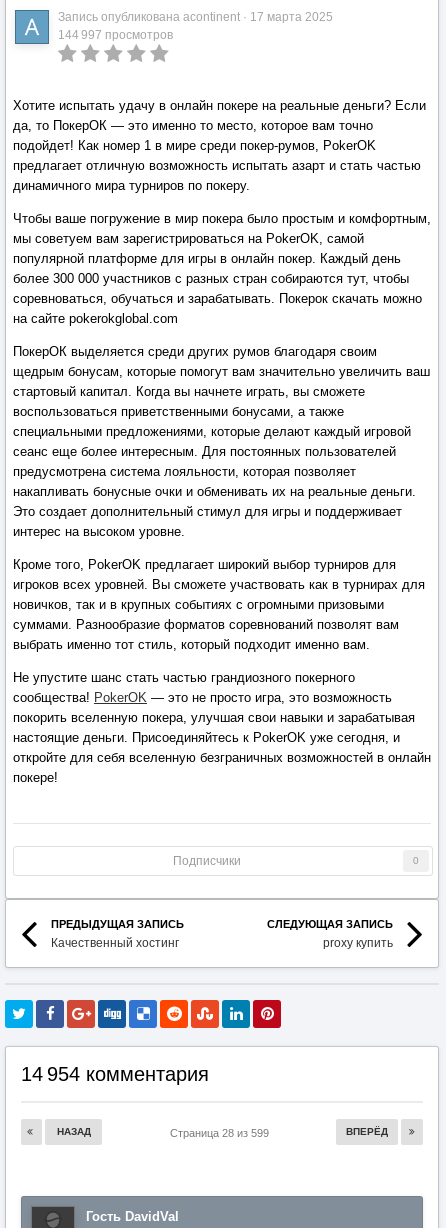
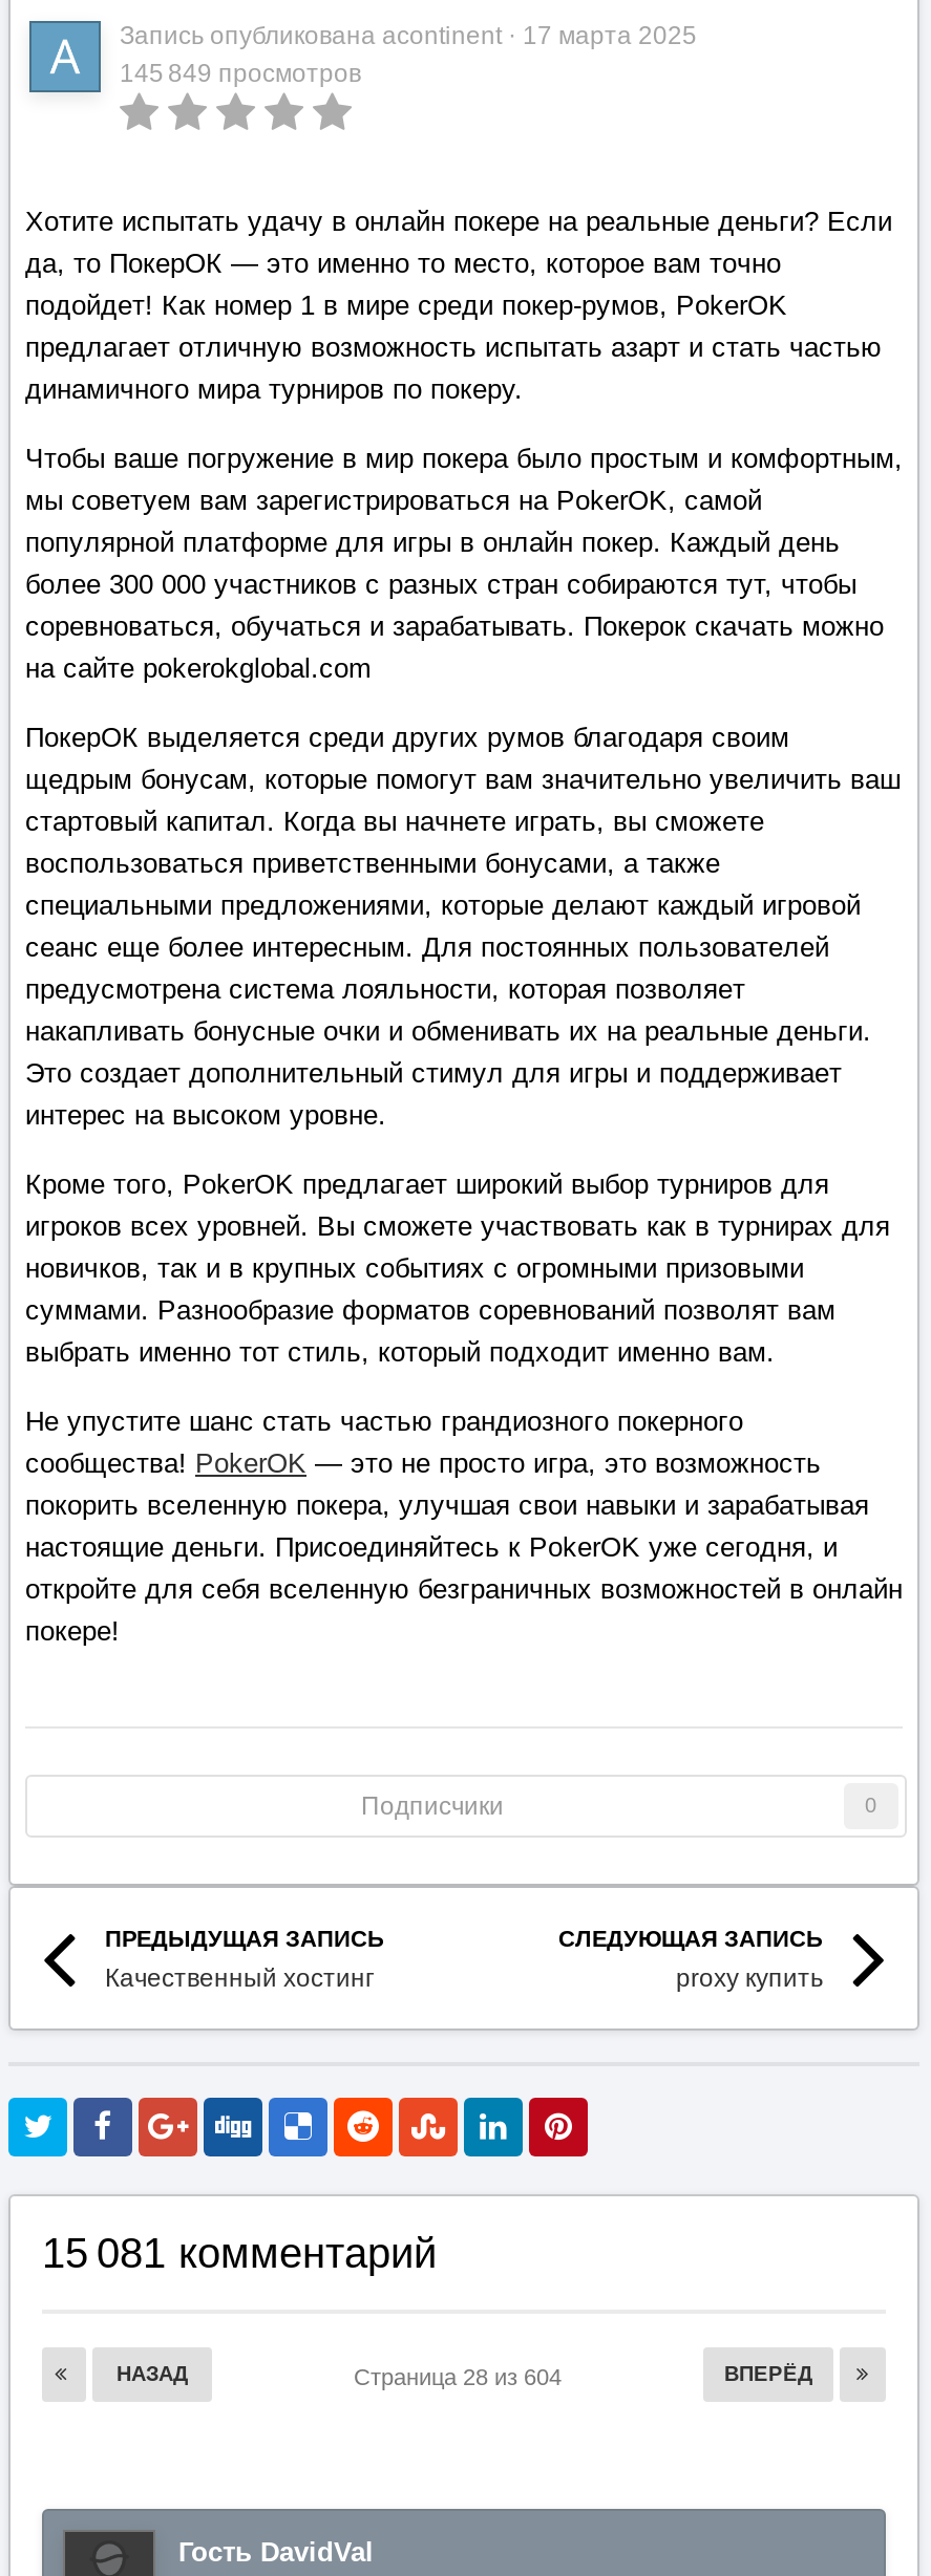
- 144 997 просмотров
+ 145 849 просмотров

- 14 954 комментария
+ 15 081 комментарий

- Страница 28 из 599
+ Страница 28 из 604
